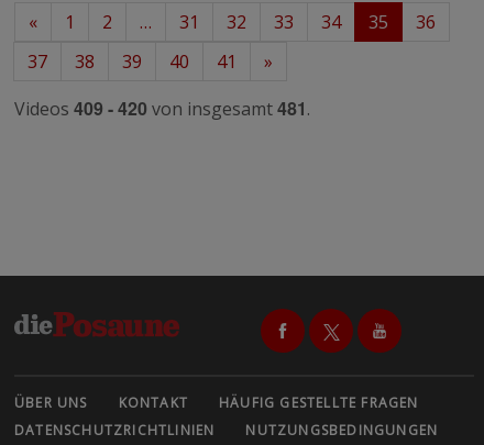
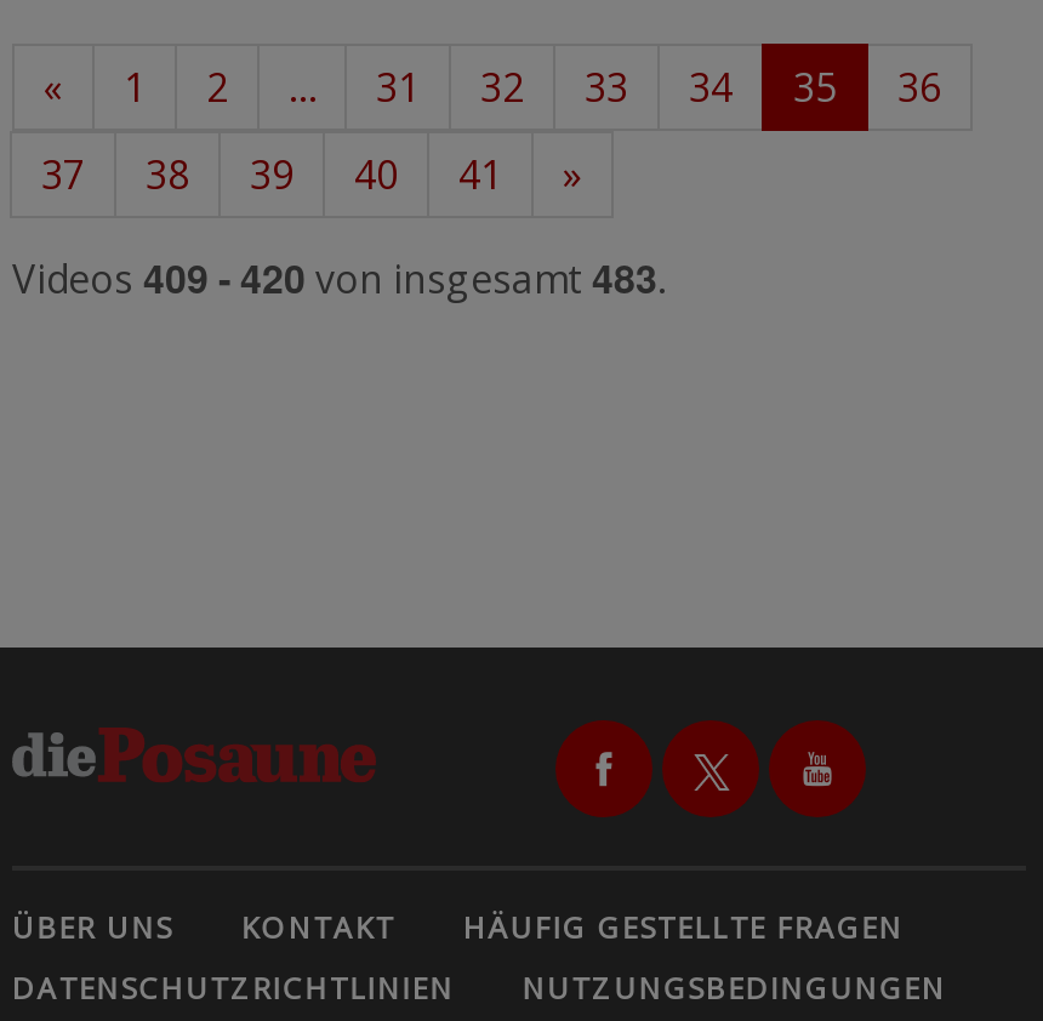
- Videos 409 - 420 von insgesamt 481.
+ Videos 409 - 420 von insgesamt 483.
